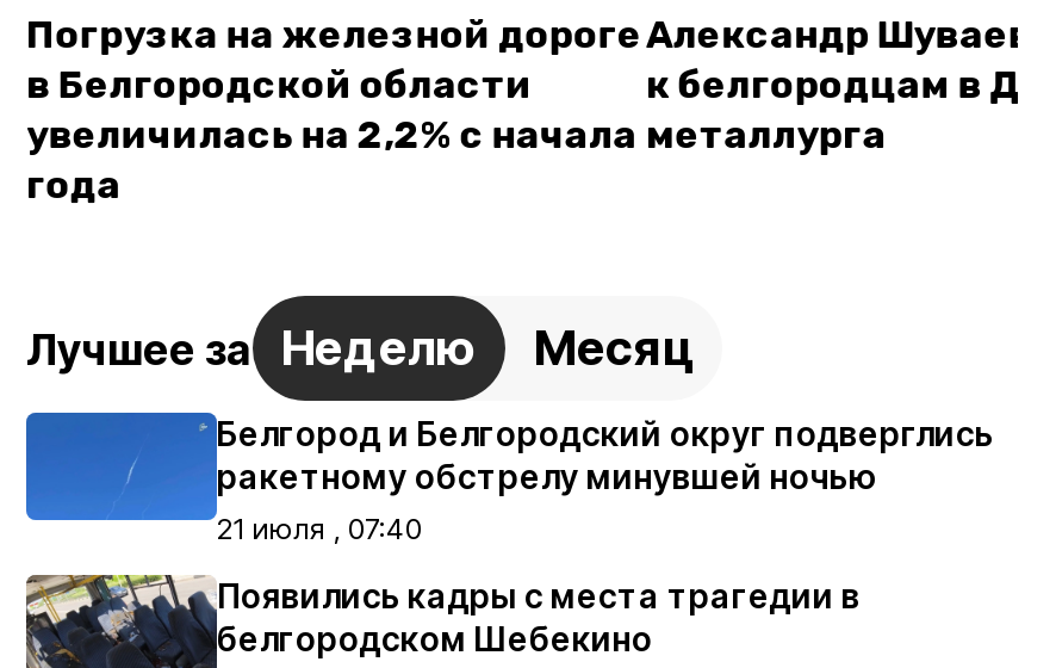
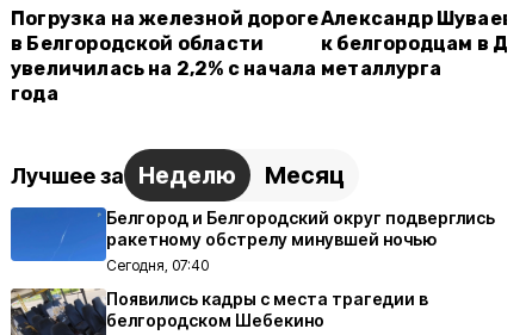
- 21 июля , 07:40
+ Сегодня, 07:40
